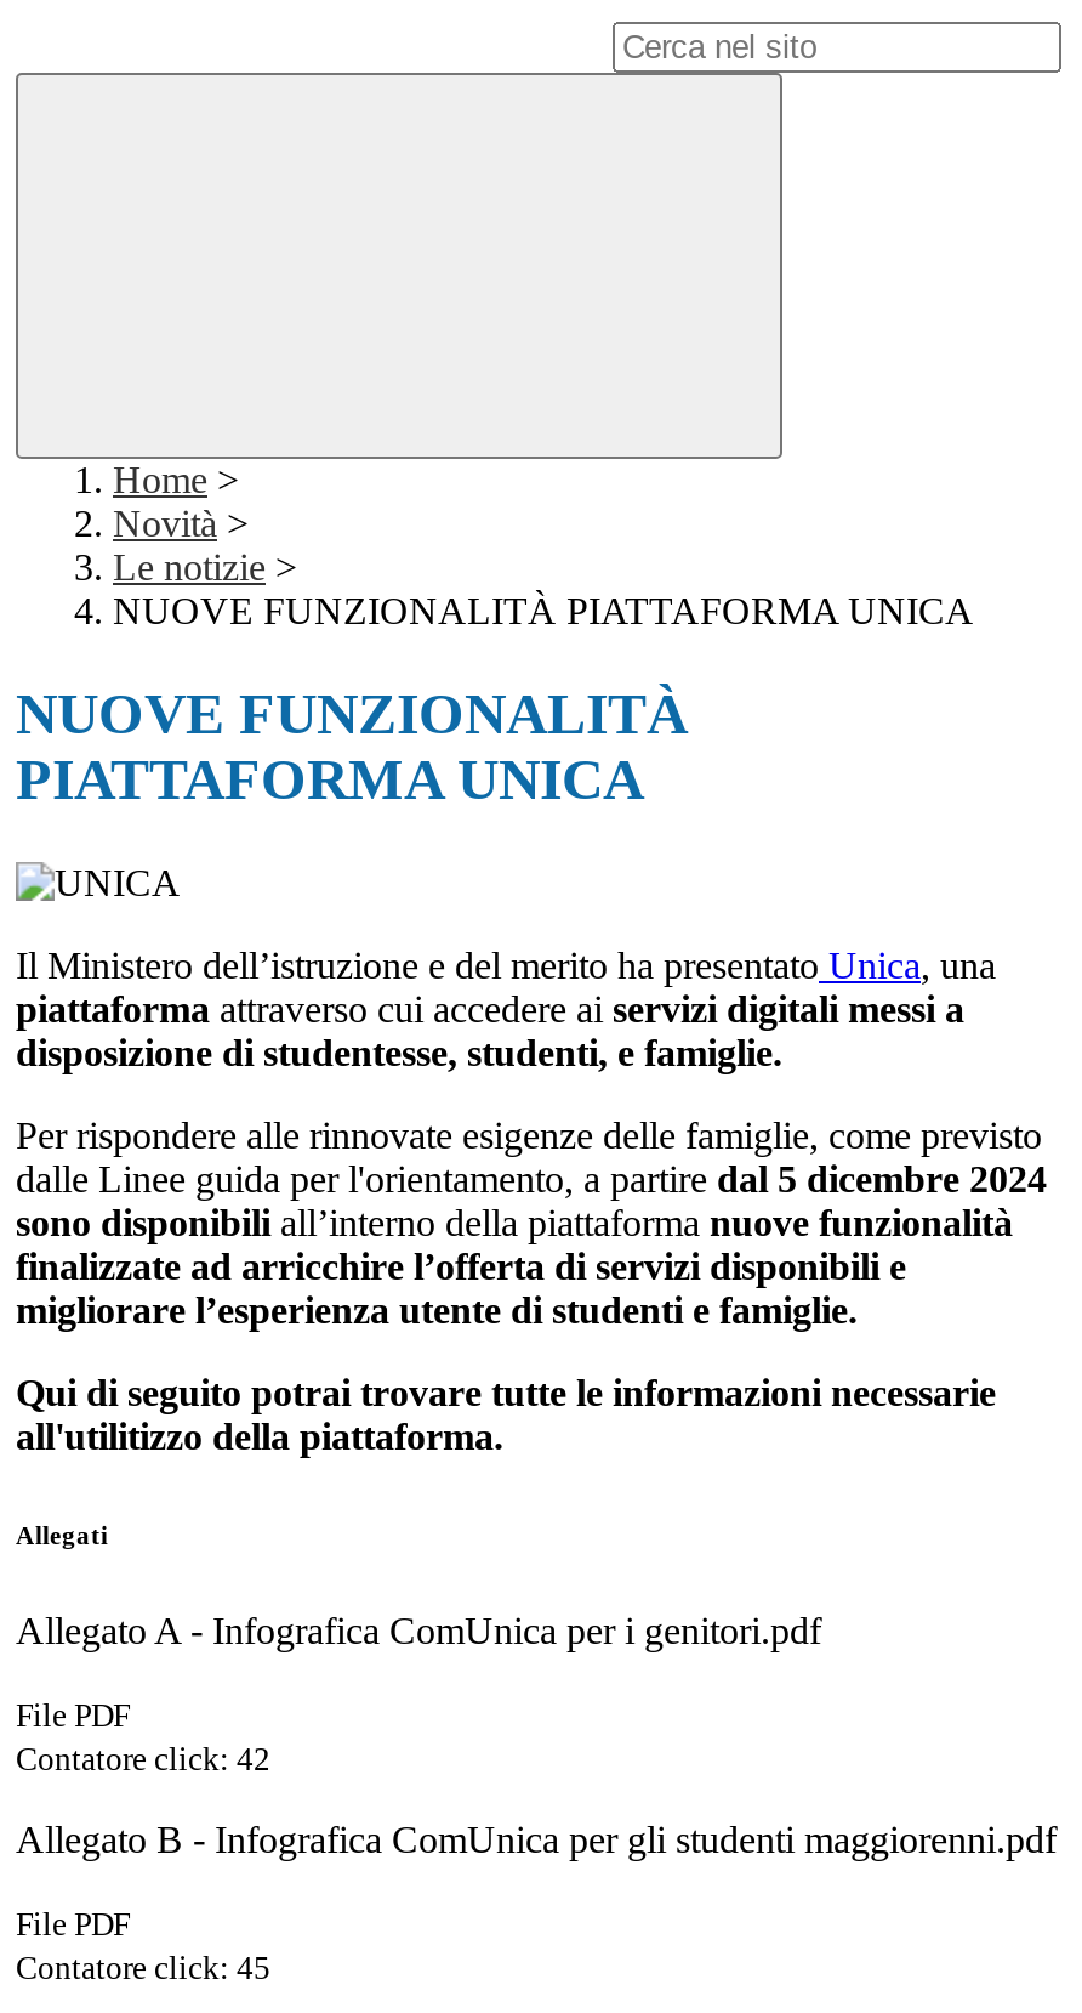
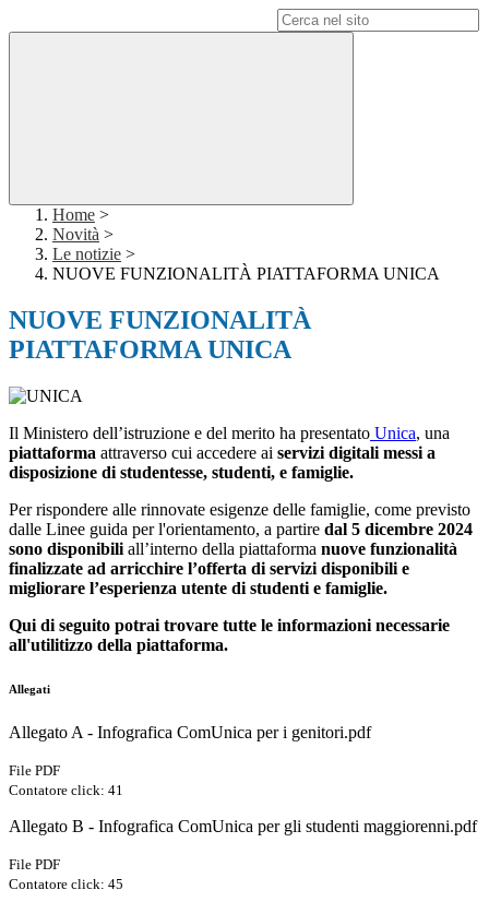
- Contatore click: 42
+ Contatore click: 41
